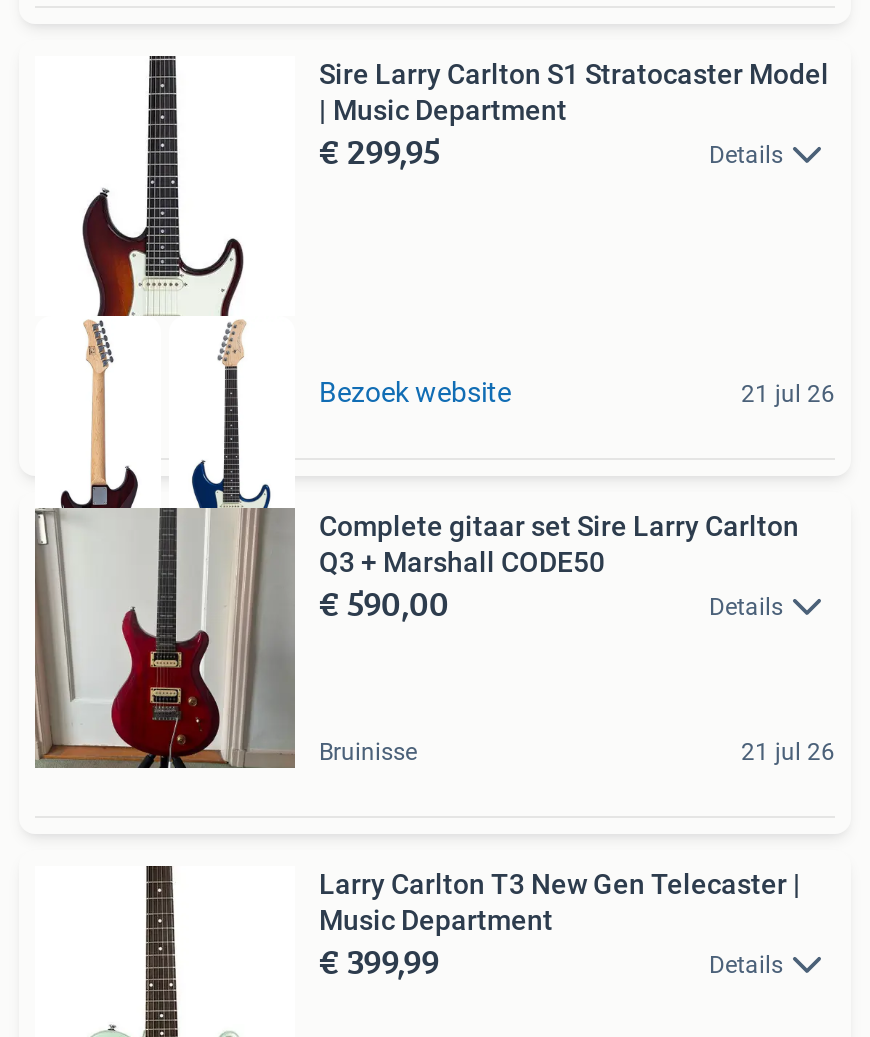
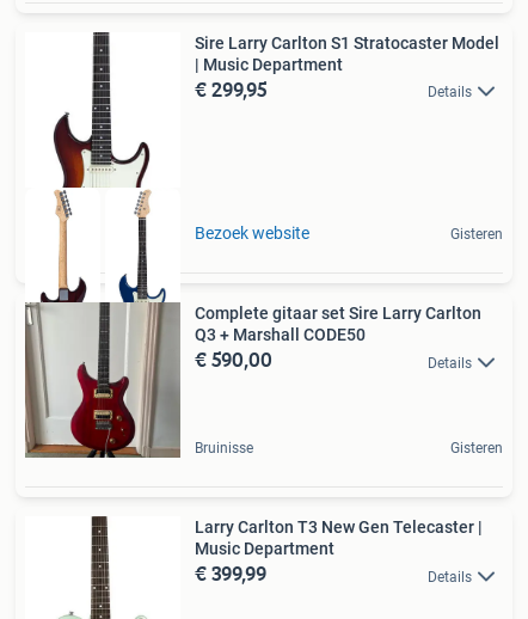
- 21 jul 26
+ Gisteren

- 21 jul 26
+ Gisteren
